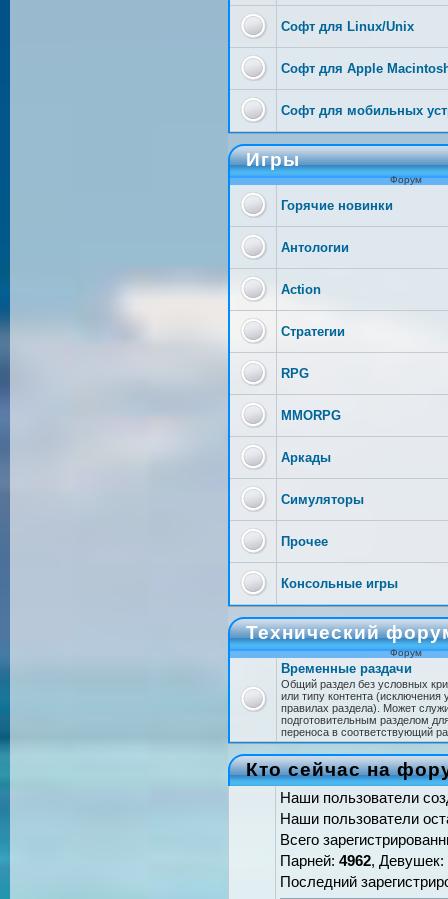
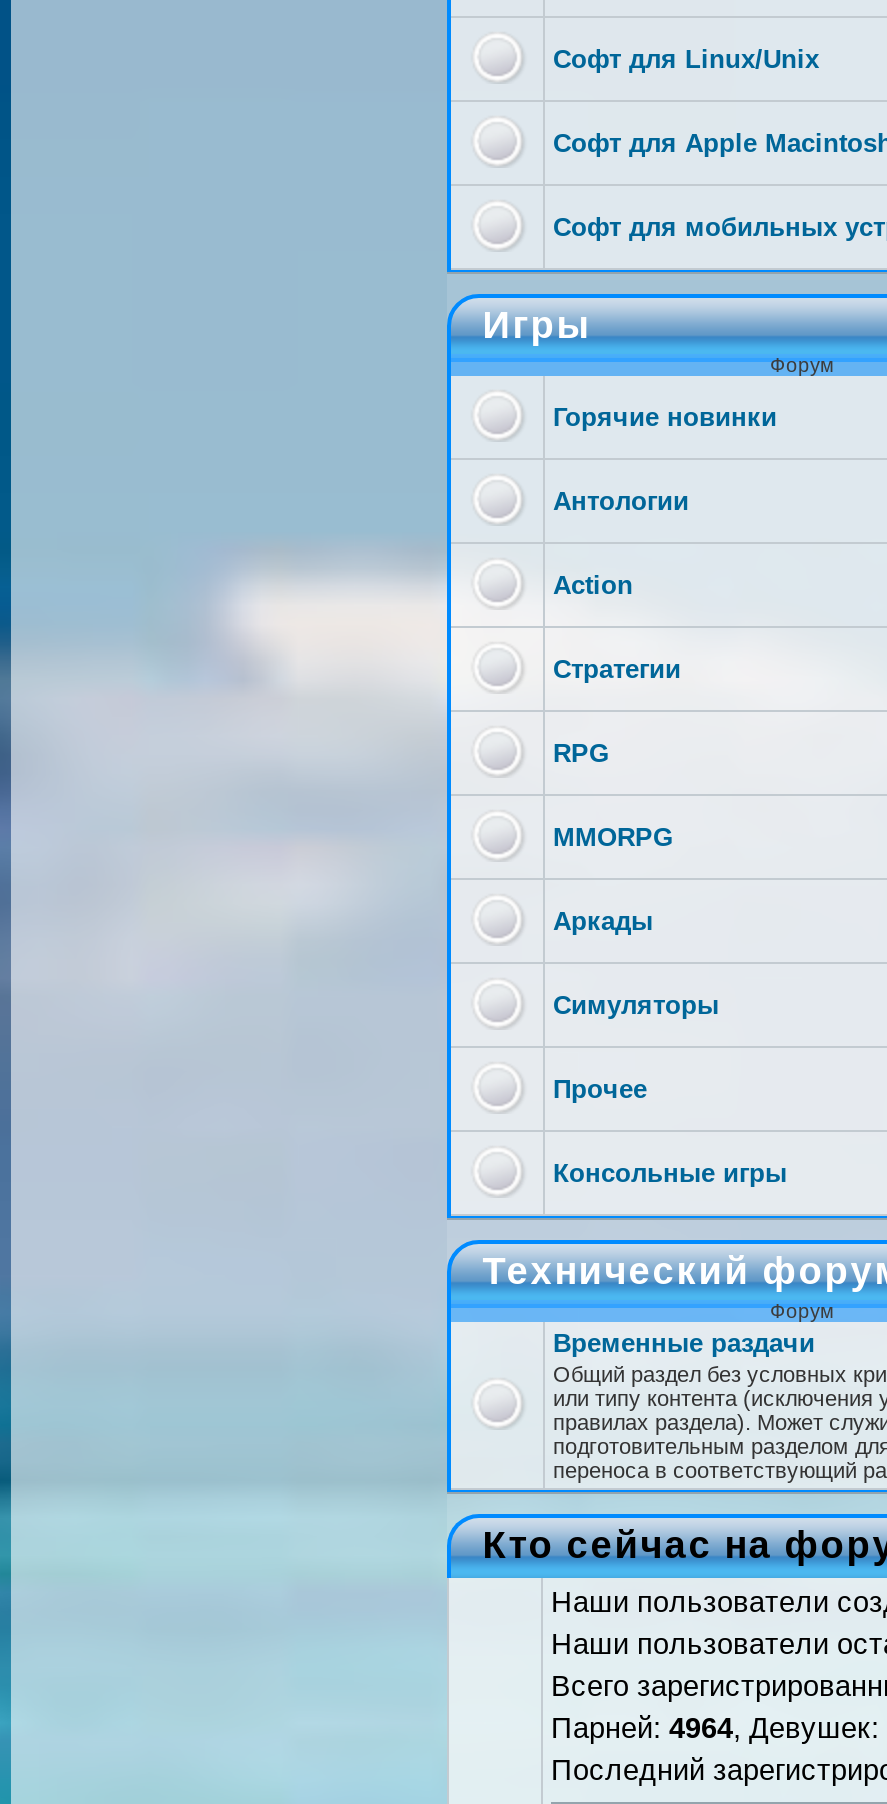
- Парней: 4962, Девушек:
+ Парней: 4964, Девушек:
